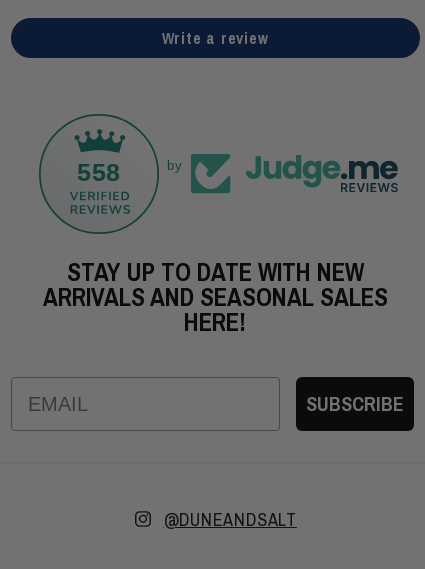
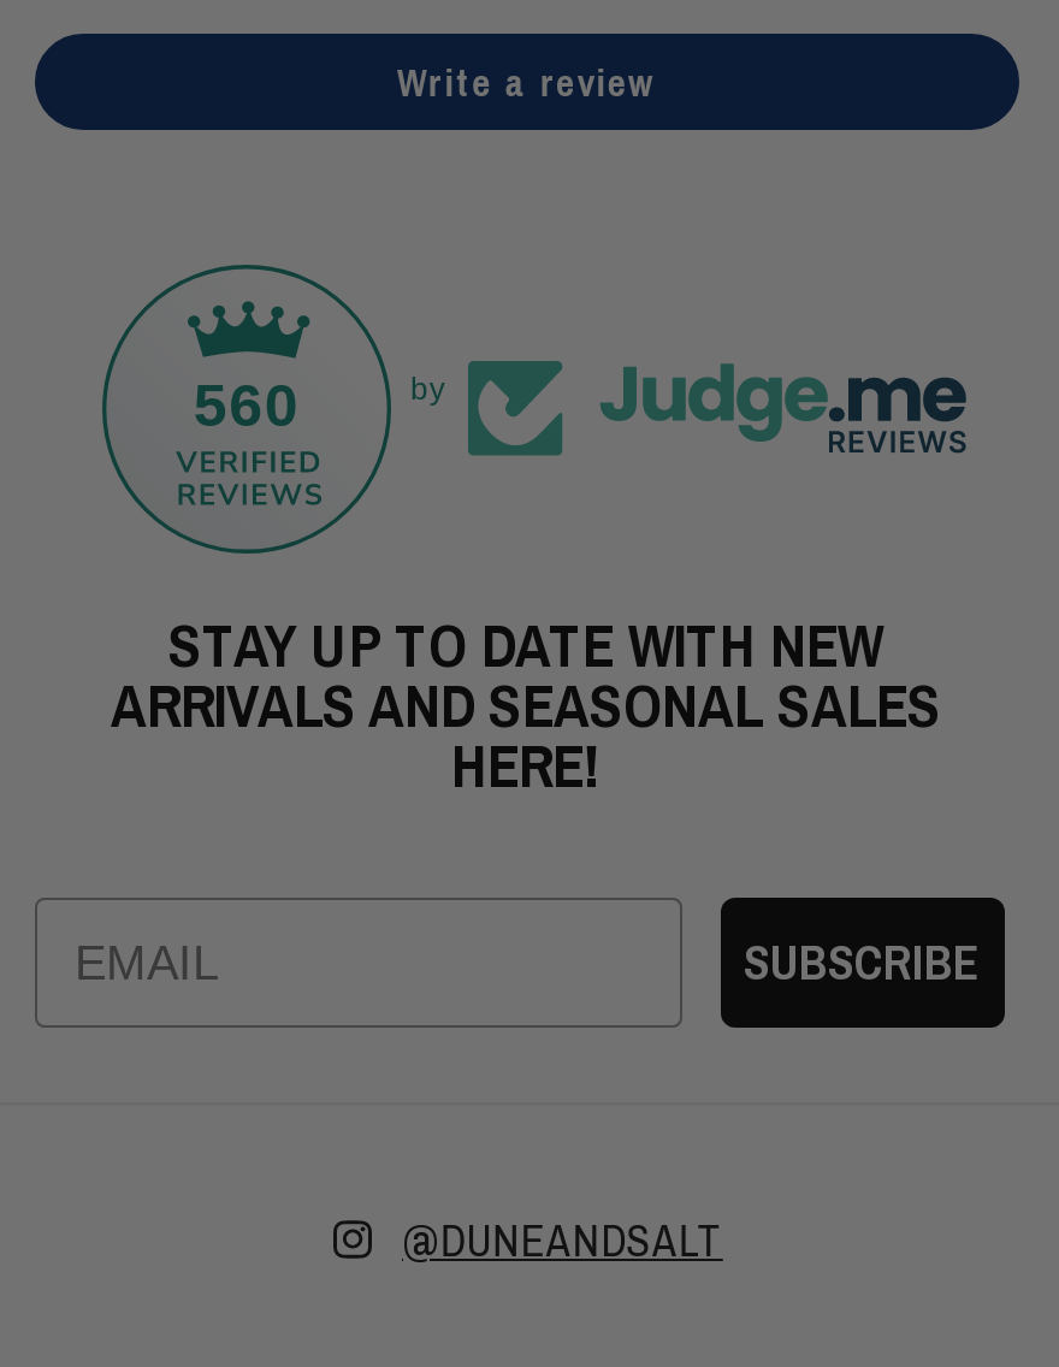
- 558
+ 560
